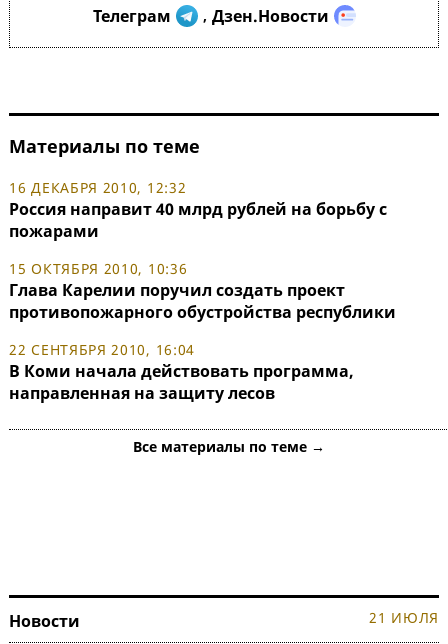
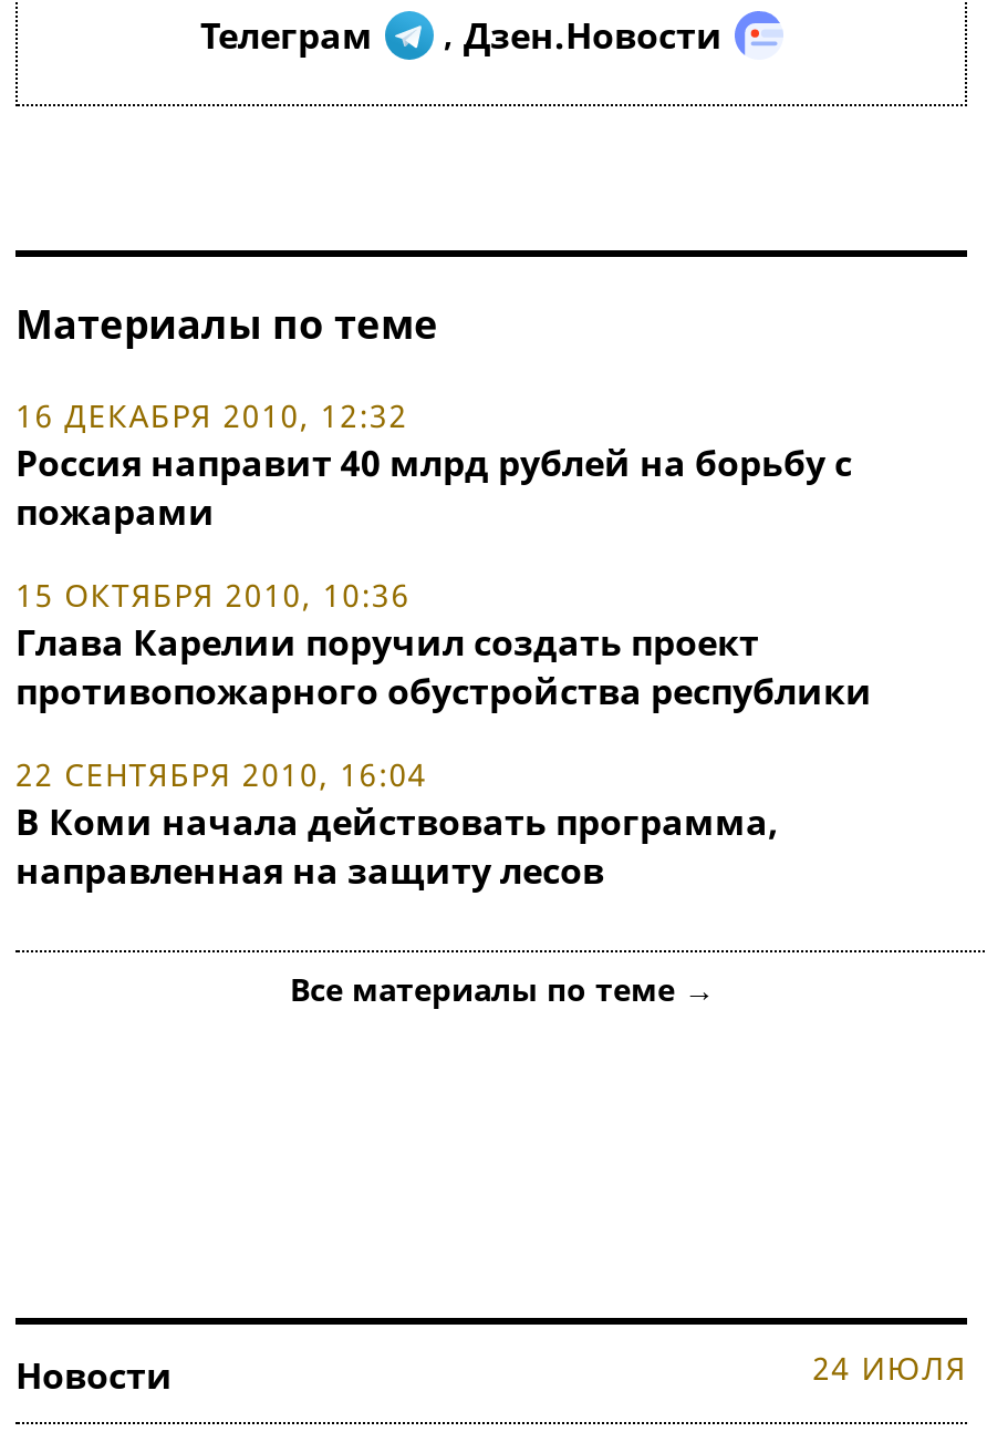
- 21 ИЮЛЯ
+ 24 ИЮЛЯ
